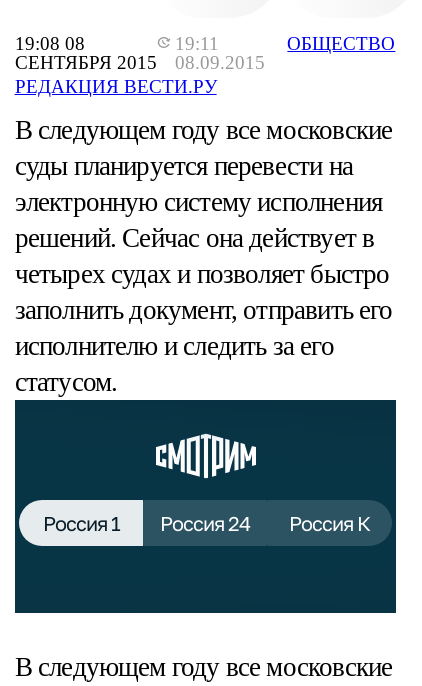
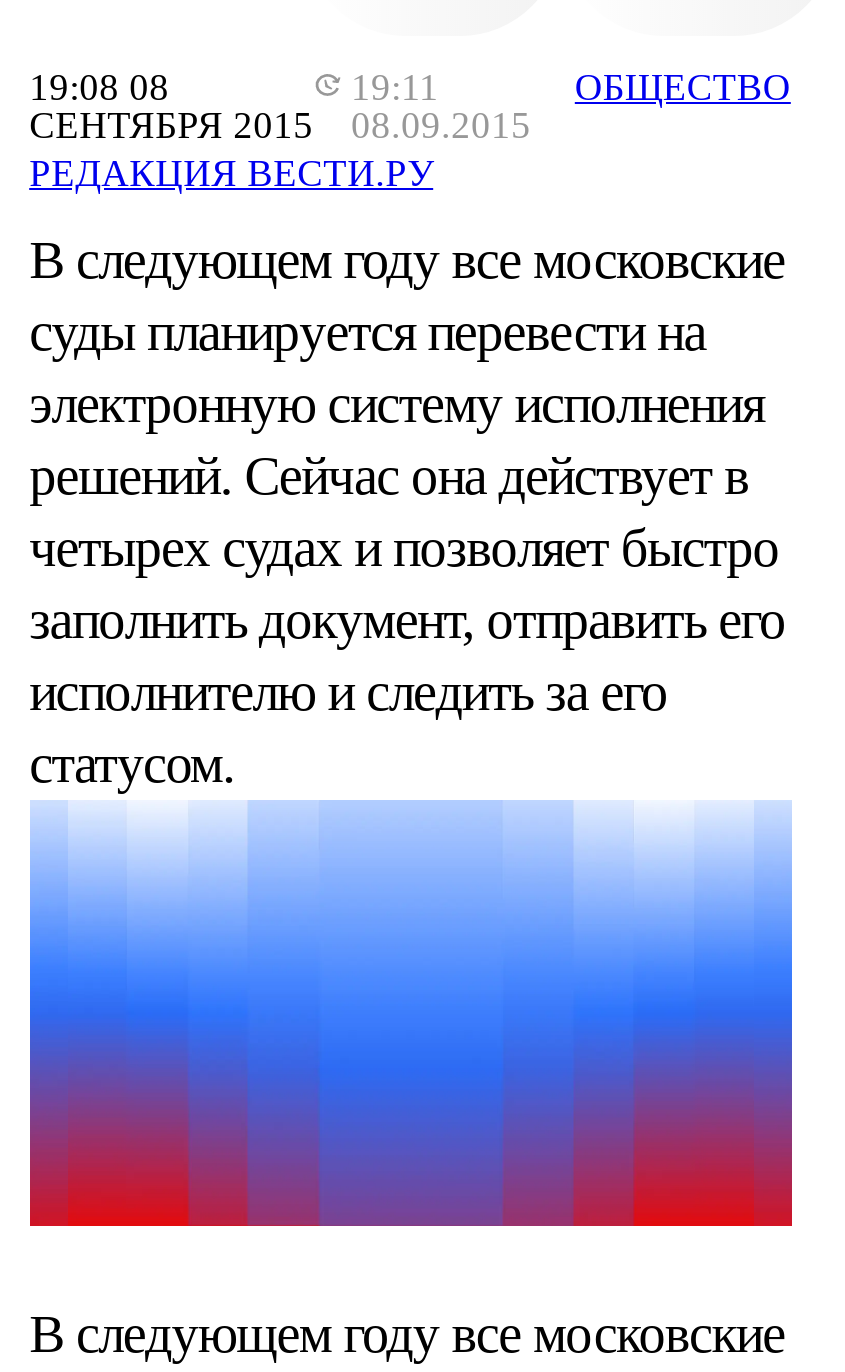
- [image]
+ [image]
